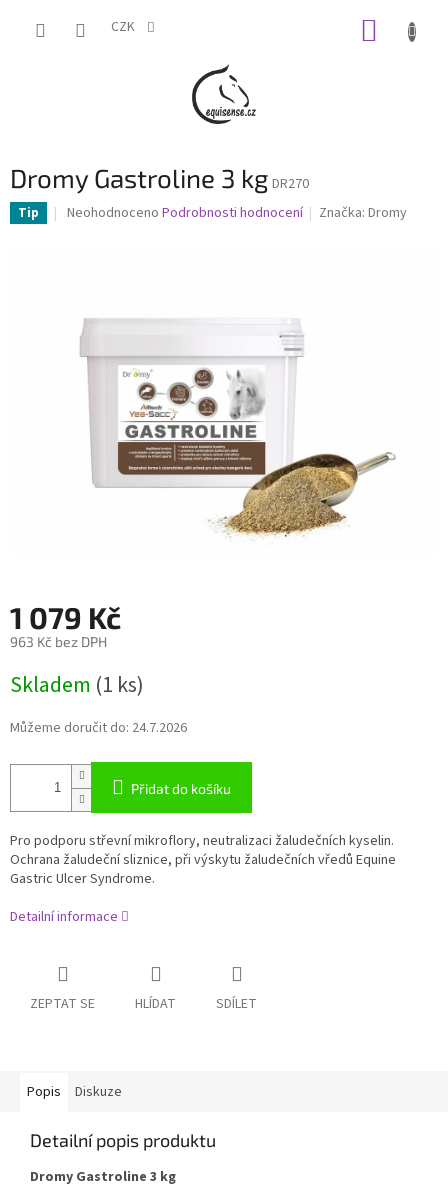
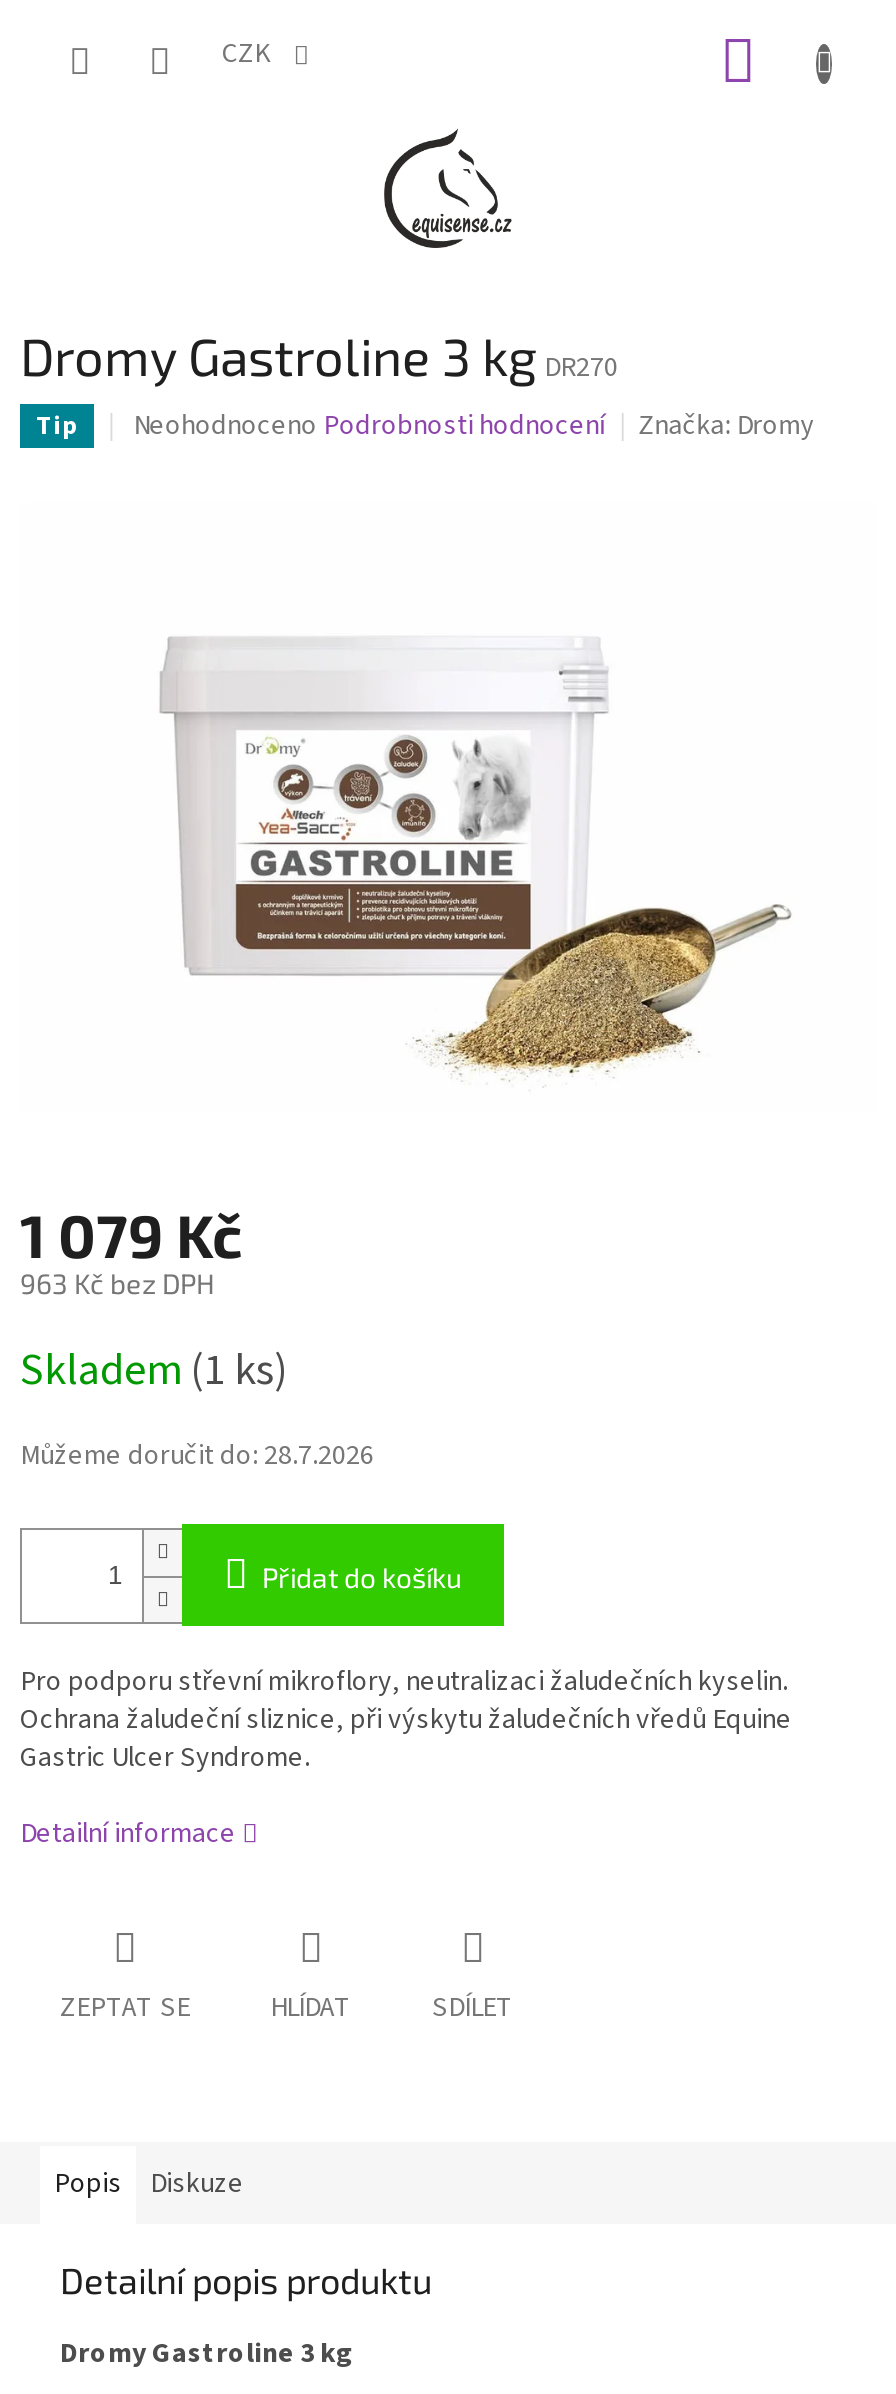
- Můžeme doručit do: 24.7.2026
+ Můžeme doručit do: 28.7.2026
